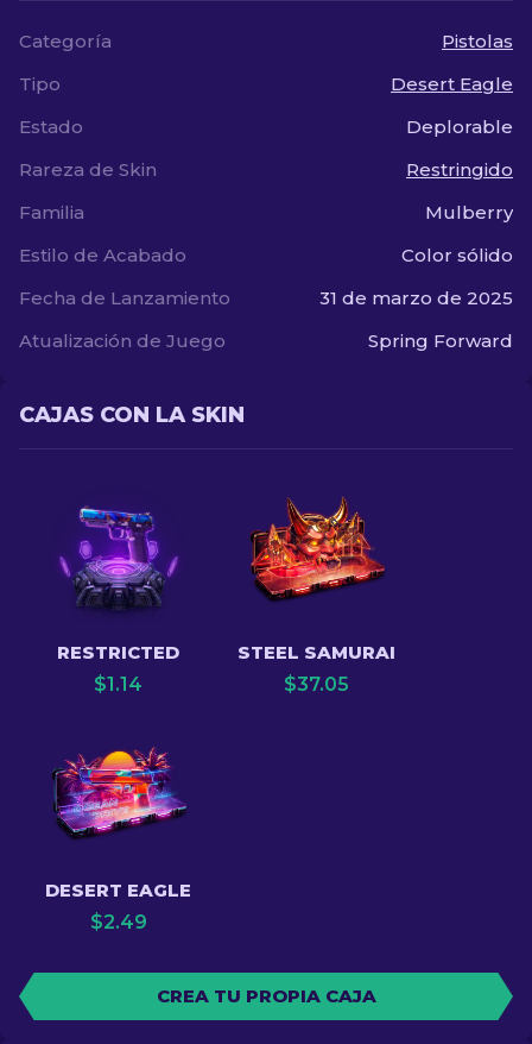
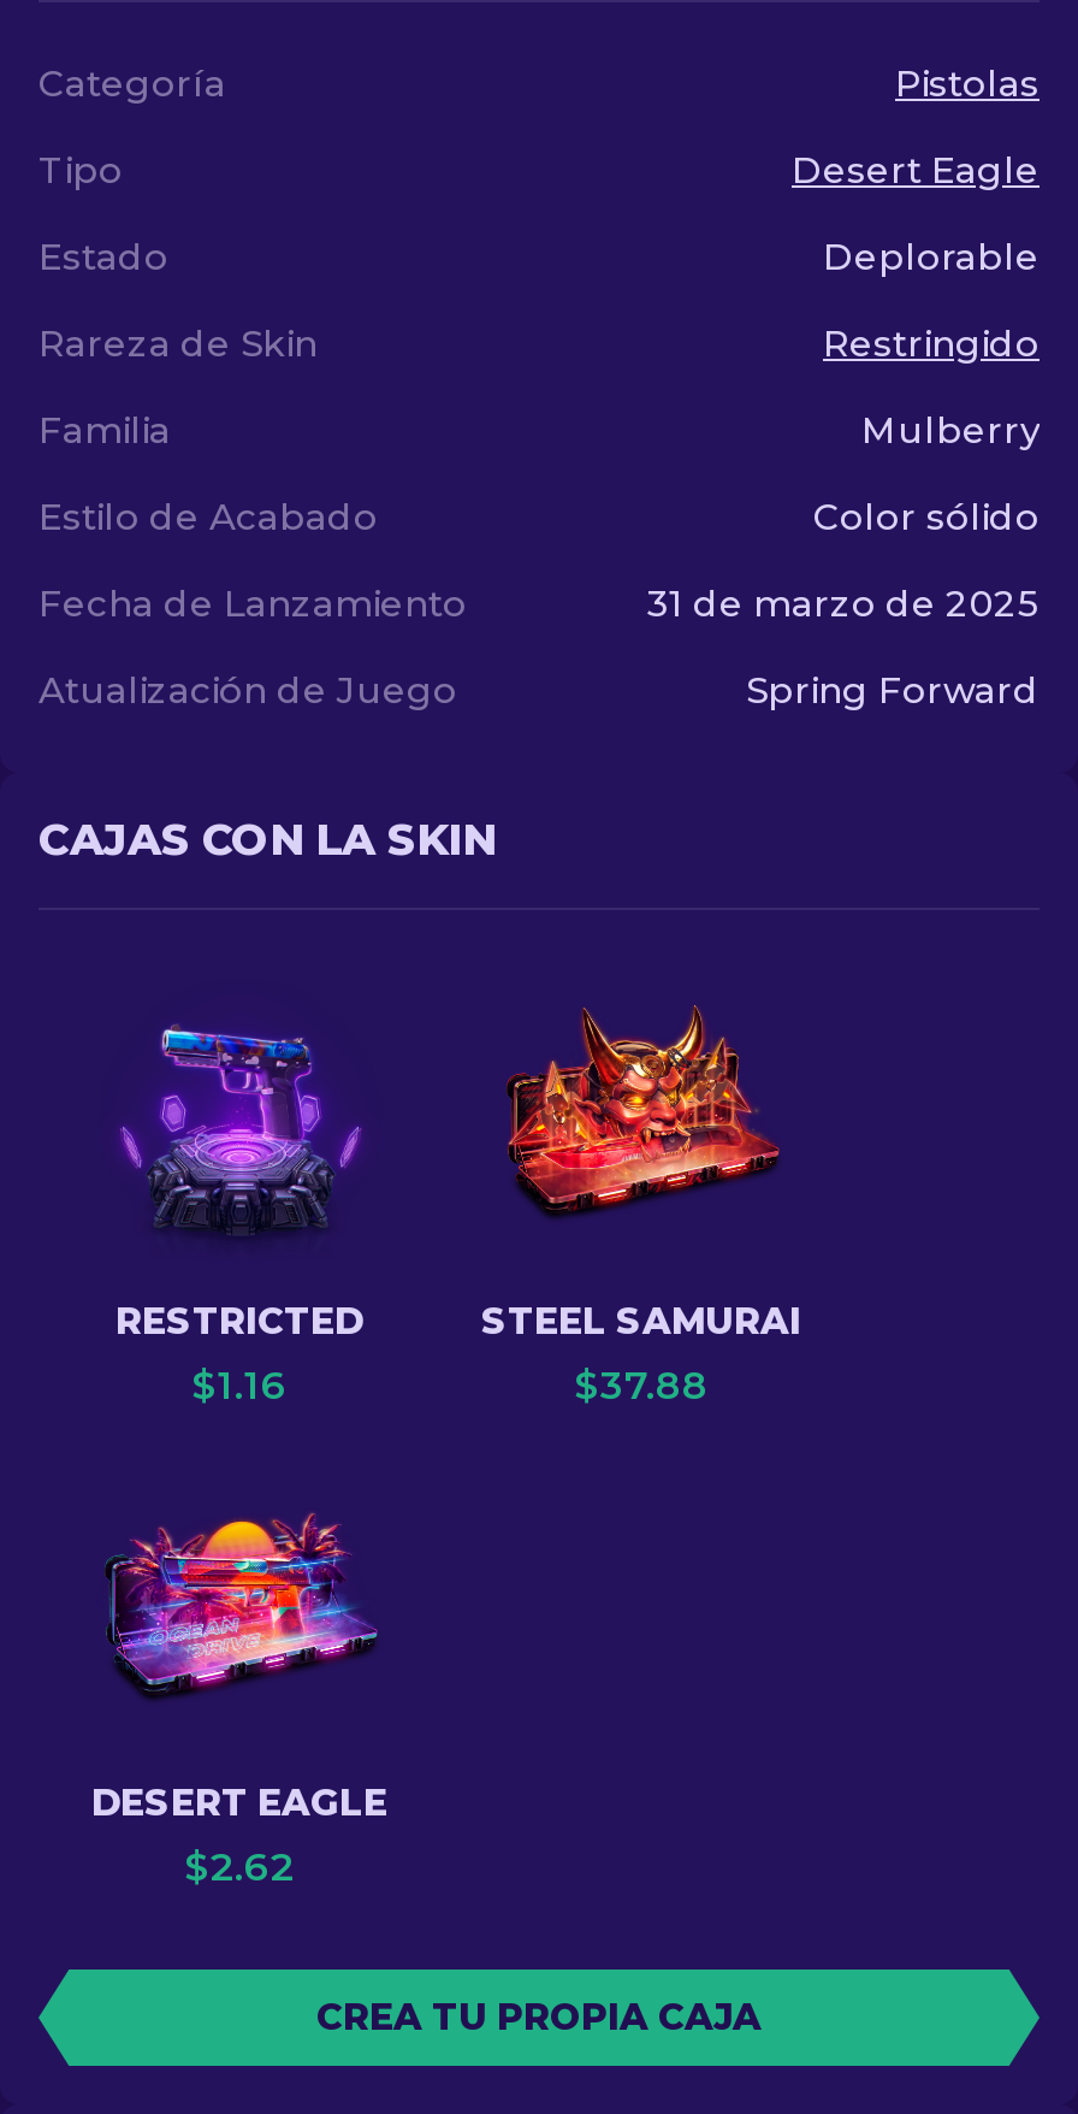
- $1.14
+ $1.16

- $37.05
+ $37.88

- $2.49
+ $2.62
